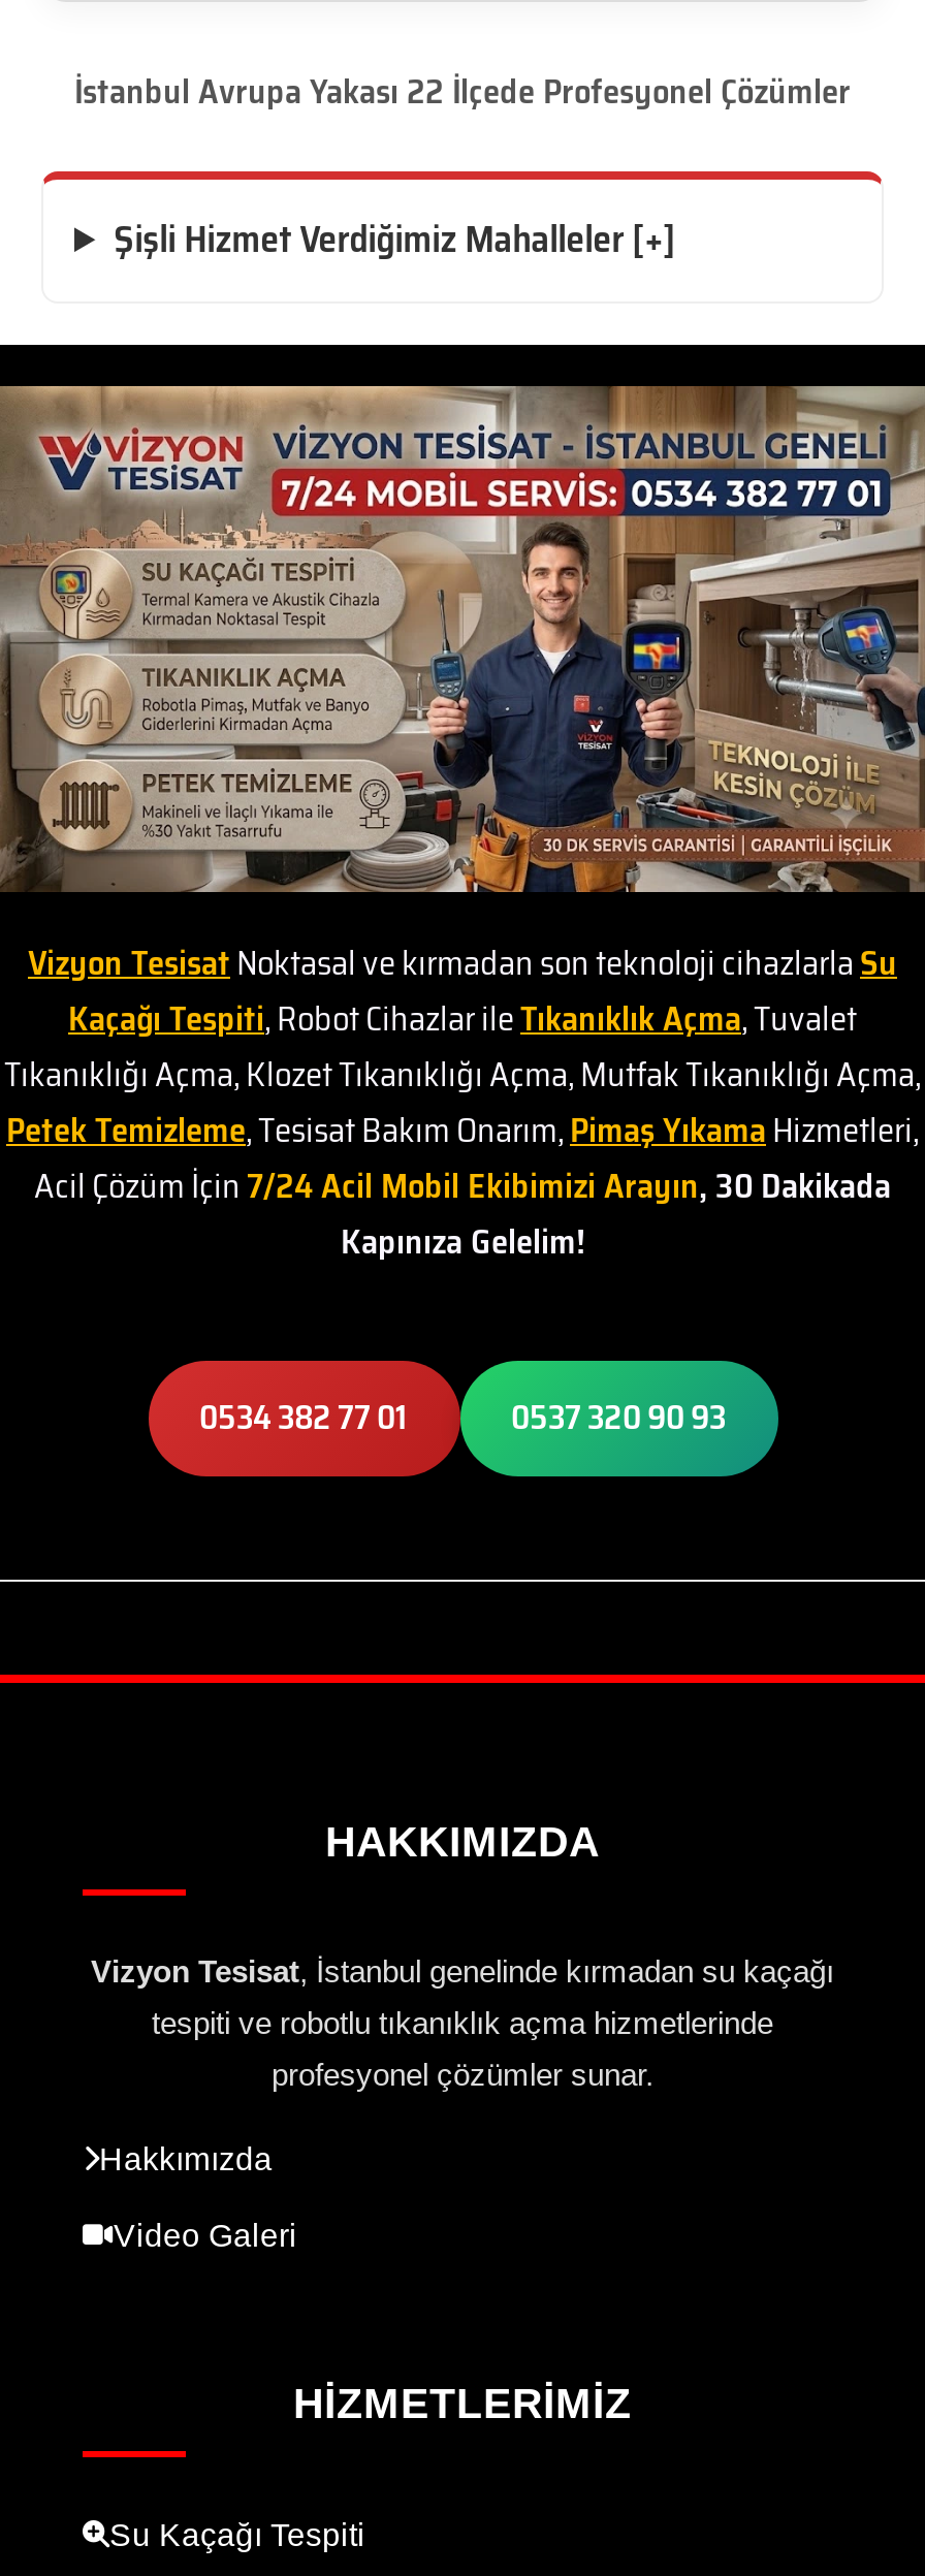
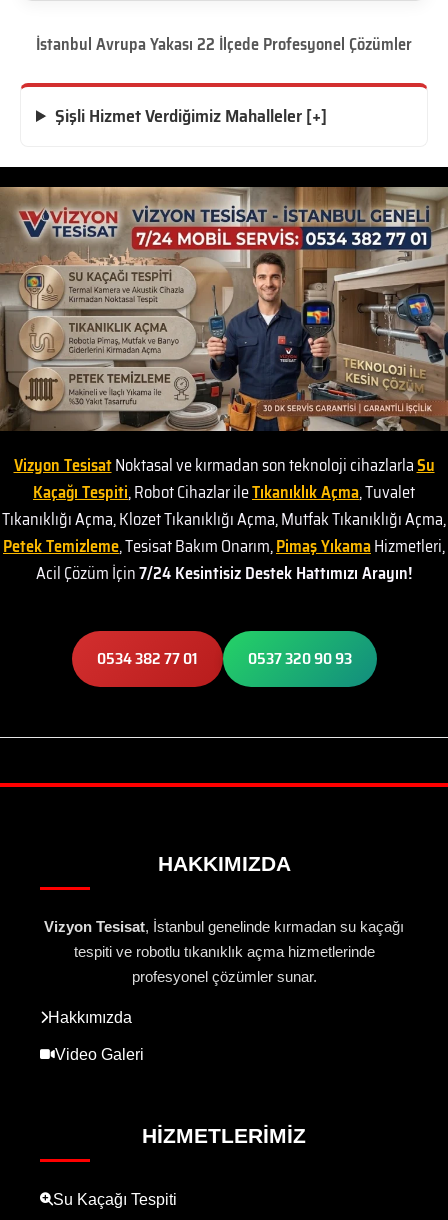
- Acil Çözüm İçin 7/24 Acil Mobil Ekibimizi Arayın, 30 Dakikada
- Kapınıza Gelelim!
+ Acil Çözüm İçin7/24 Kesintisiz Destek Hattımızı Arayın!
